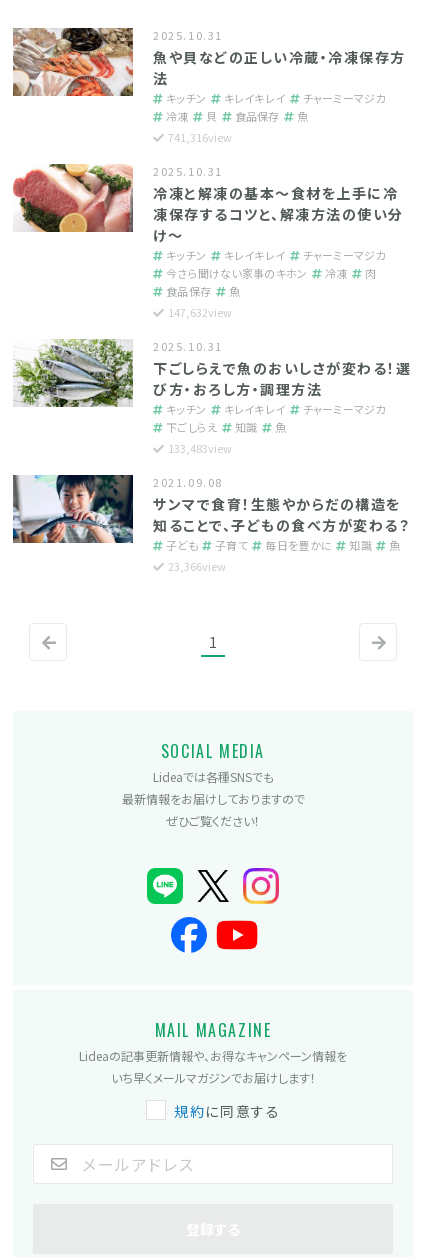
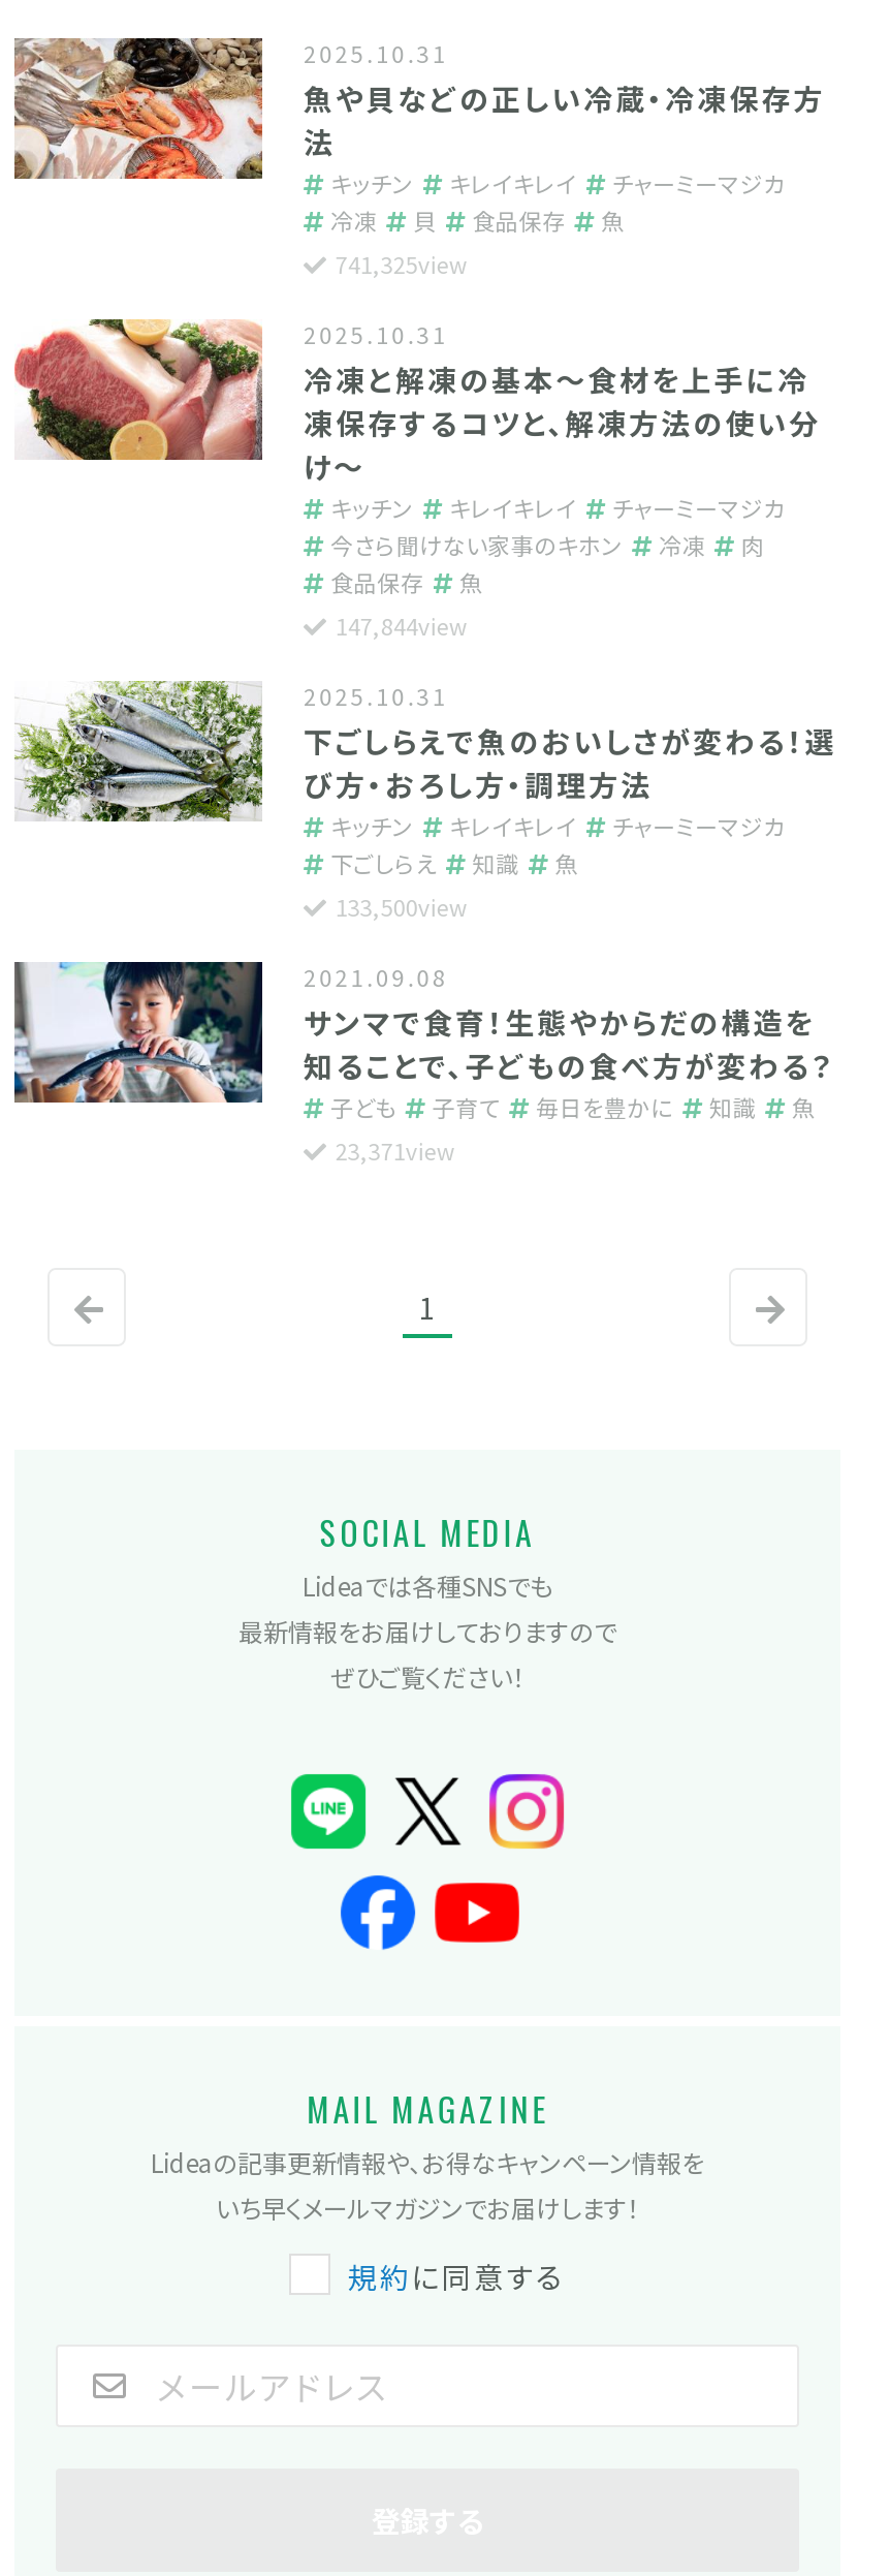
- 741,316view
+ 741,325view

- 147,632view
+ 147,844view

- 133,483view
+ 133,500view

- 23,366view
+ 23,371view
